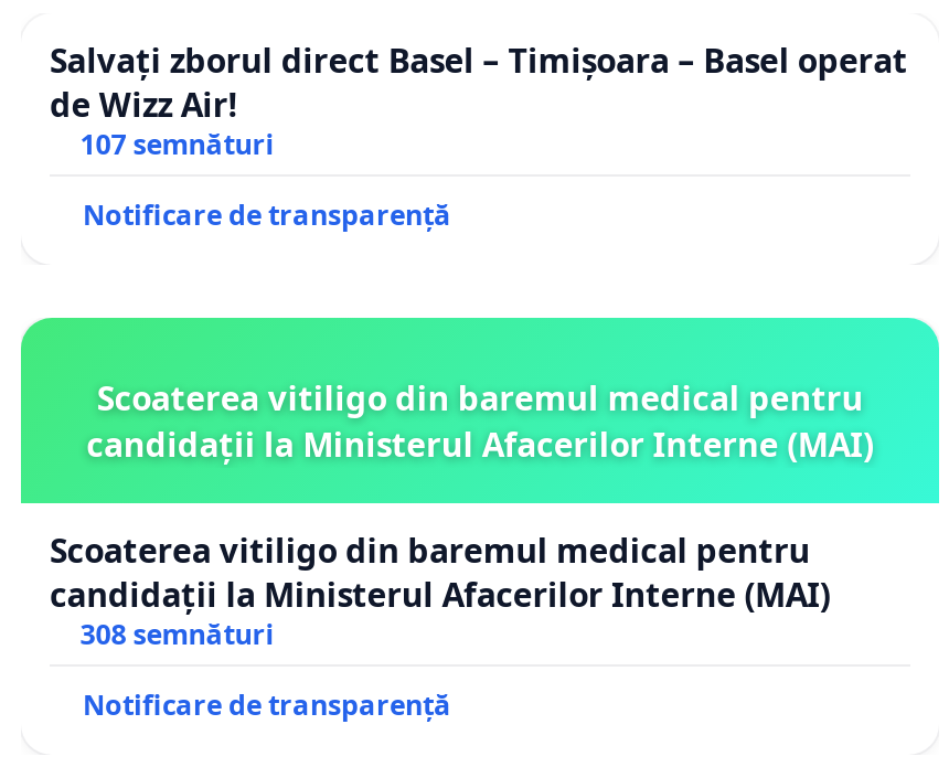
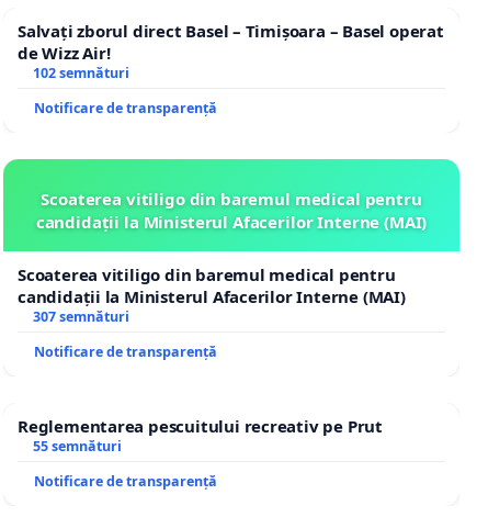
- 107 semnături
+ 102 semnături

- 308 semnături
+ 307 semnături
+ Notificare de transparență
+ Reglementarea pescuitului recreativ pe Prut
+ 55 semnături
